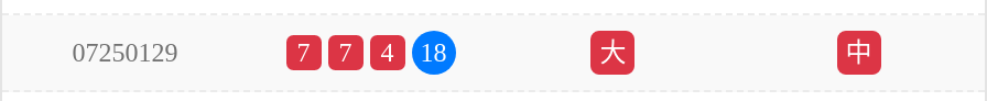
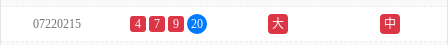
- 07250129
- 7
- 7
+ 07220215

- 18
+ 7
+ 9
+ 20
